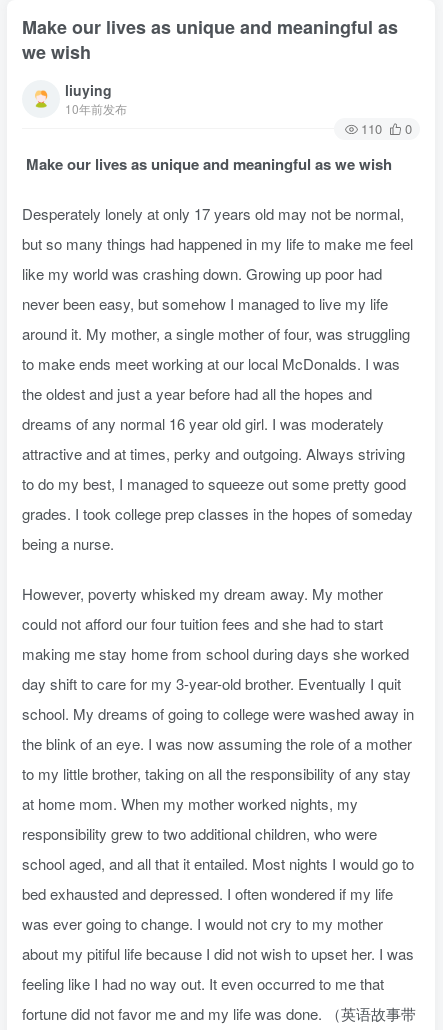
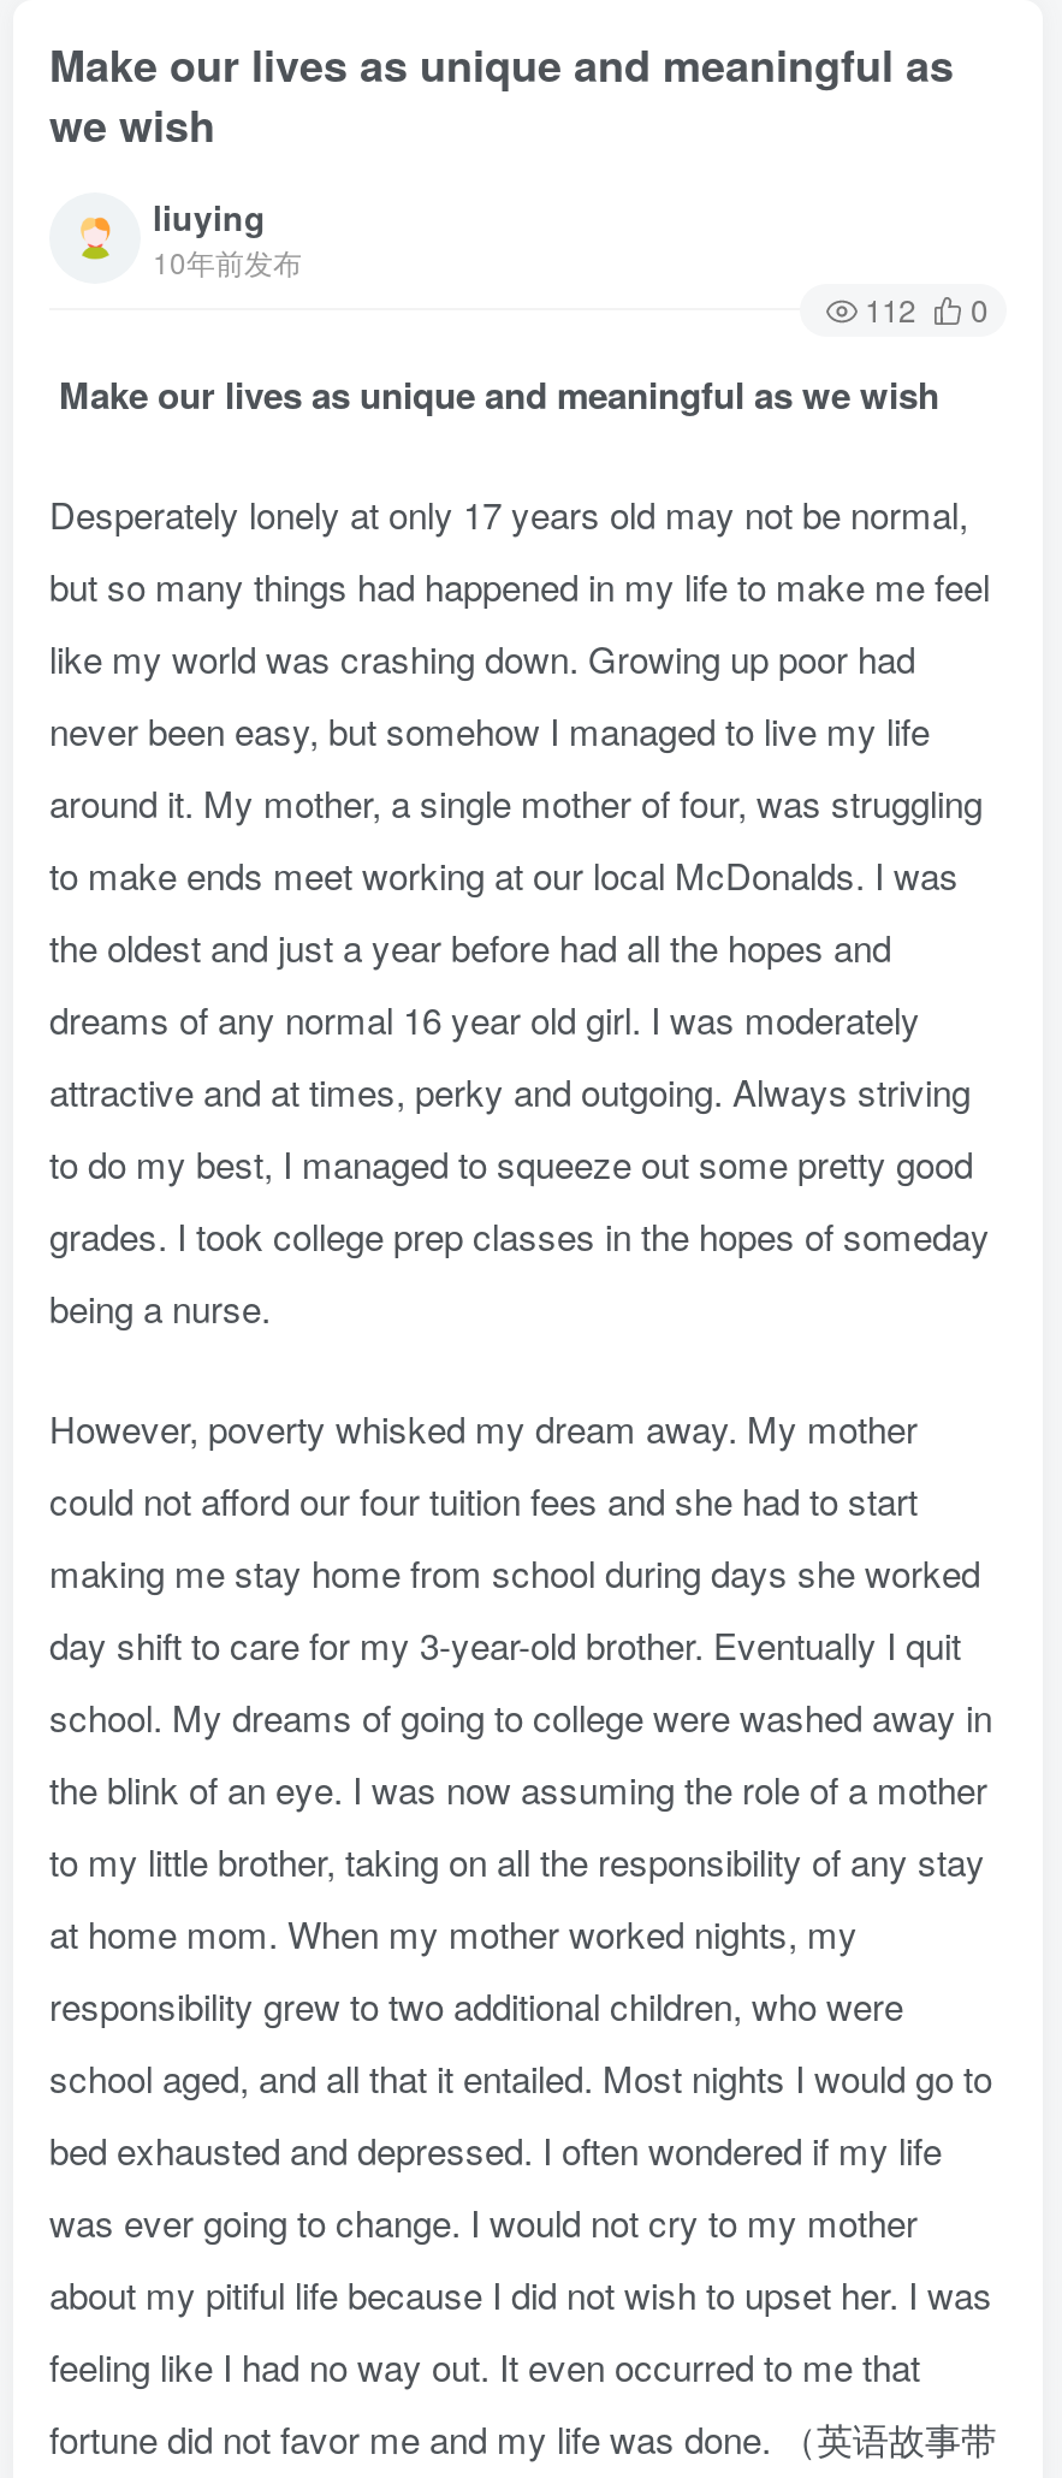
- 110 0
+ 112 0
